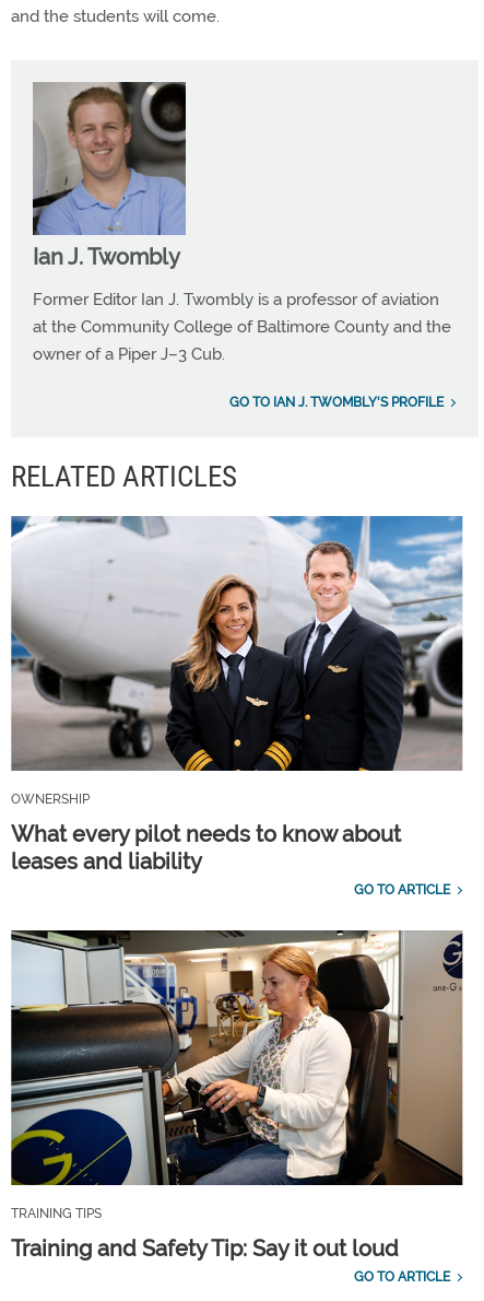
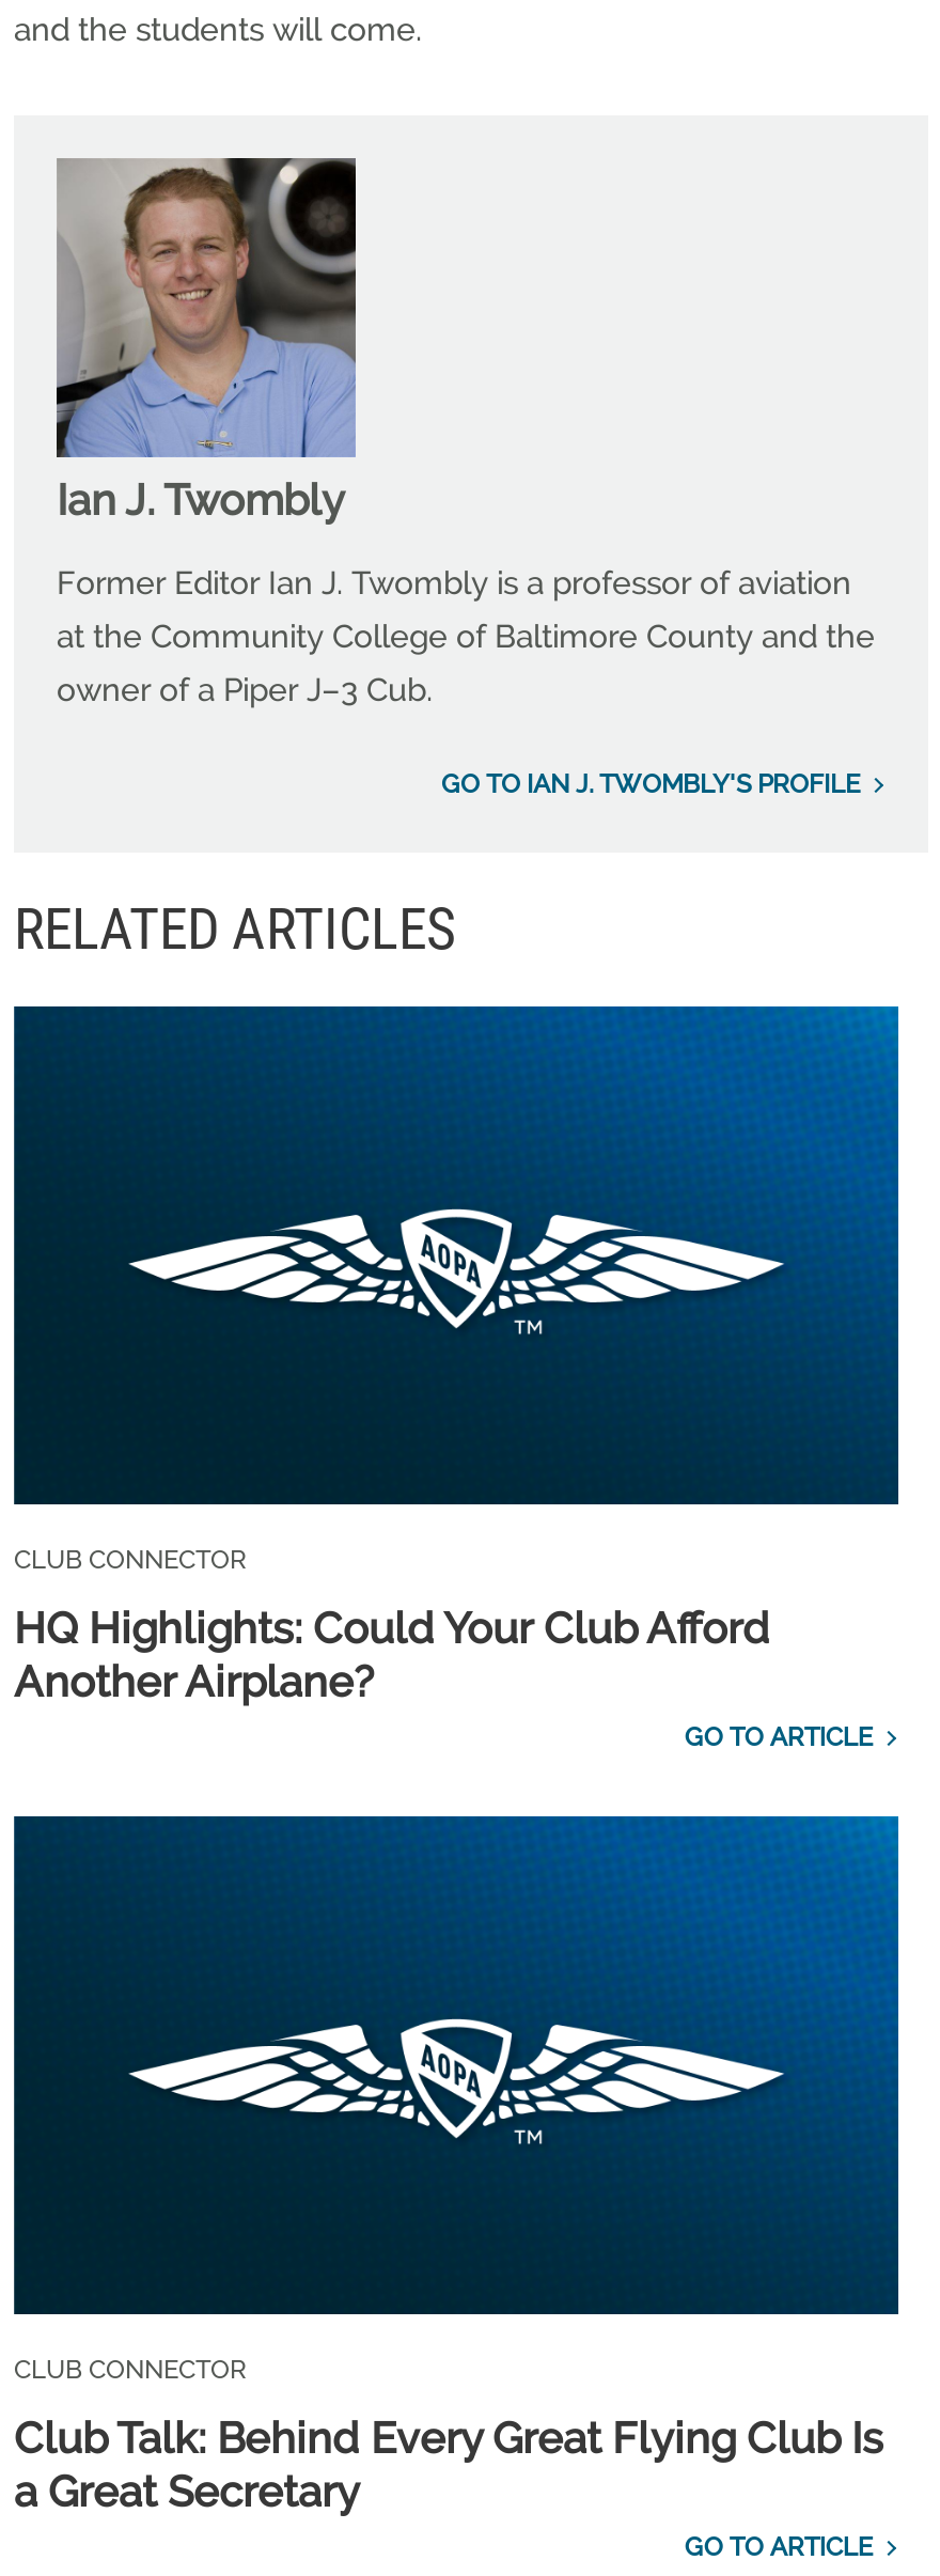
- [image]
- OWNERSHIP
+ [image]
+ CLUB CONNECTOR

- What every pilot needs to know about
- leases and liability
+ HQ Highlights: Could Your Club Afford
+ Another Airplane?

- [image]
- TRAINING TIPS
+ [image]
+ CLUB CONNECTOR

- Training and Safety Tip: Say it out loud
+ Club Talk: Behind Every Great Flying Club Is
+ a Great Secretary
